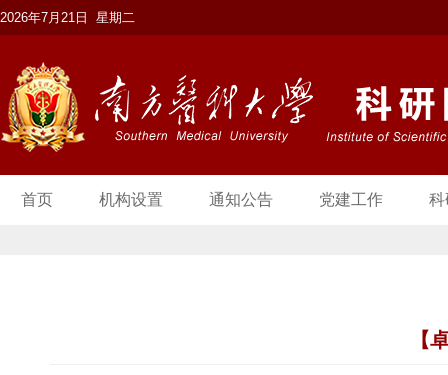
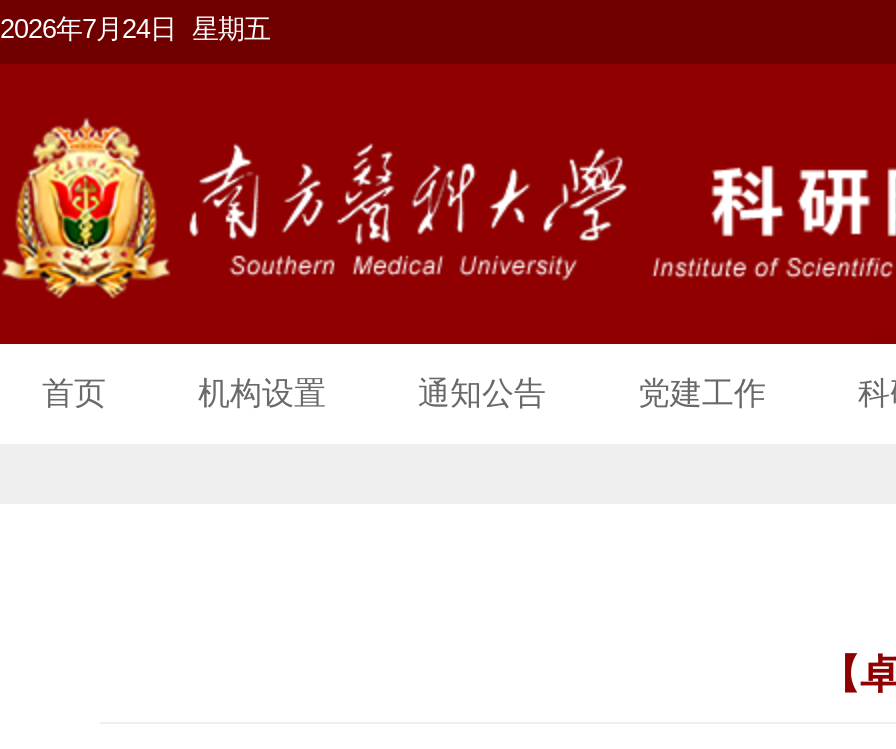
- 2026年7月21日 星期二
+ 2026年7月24日 星期五
